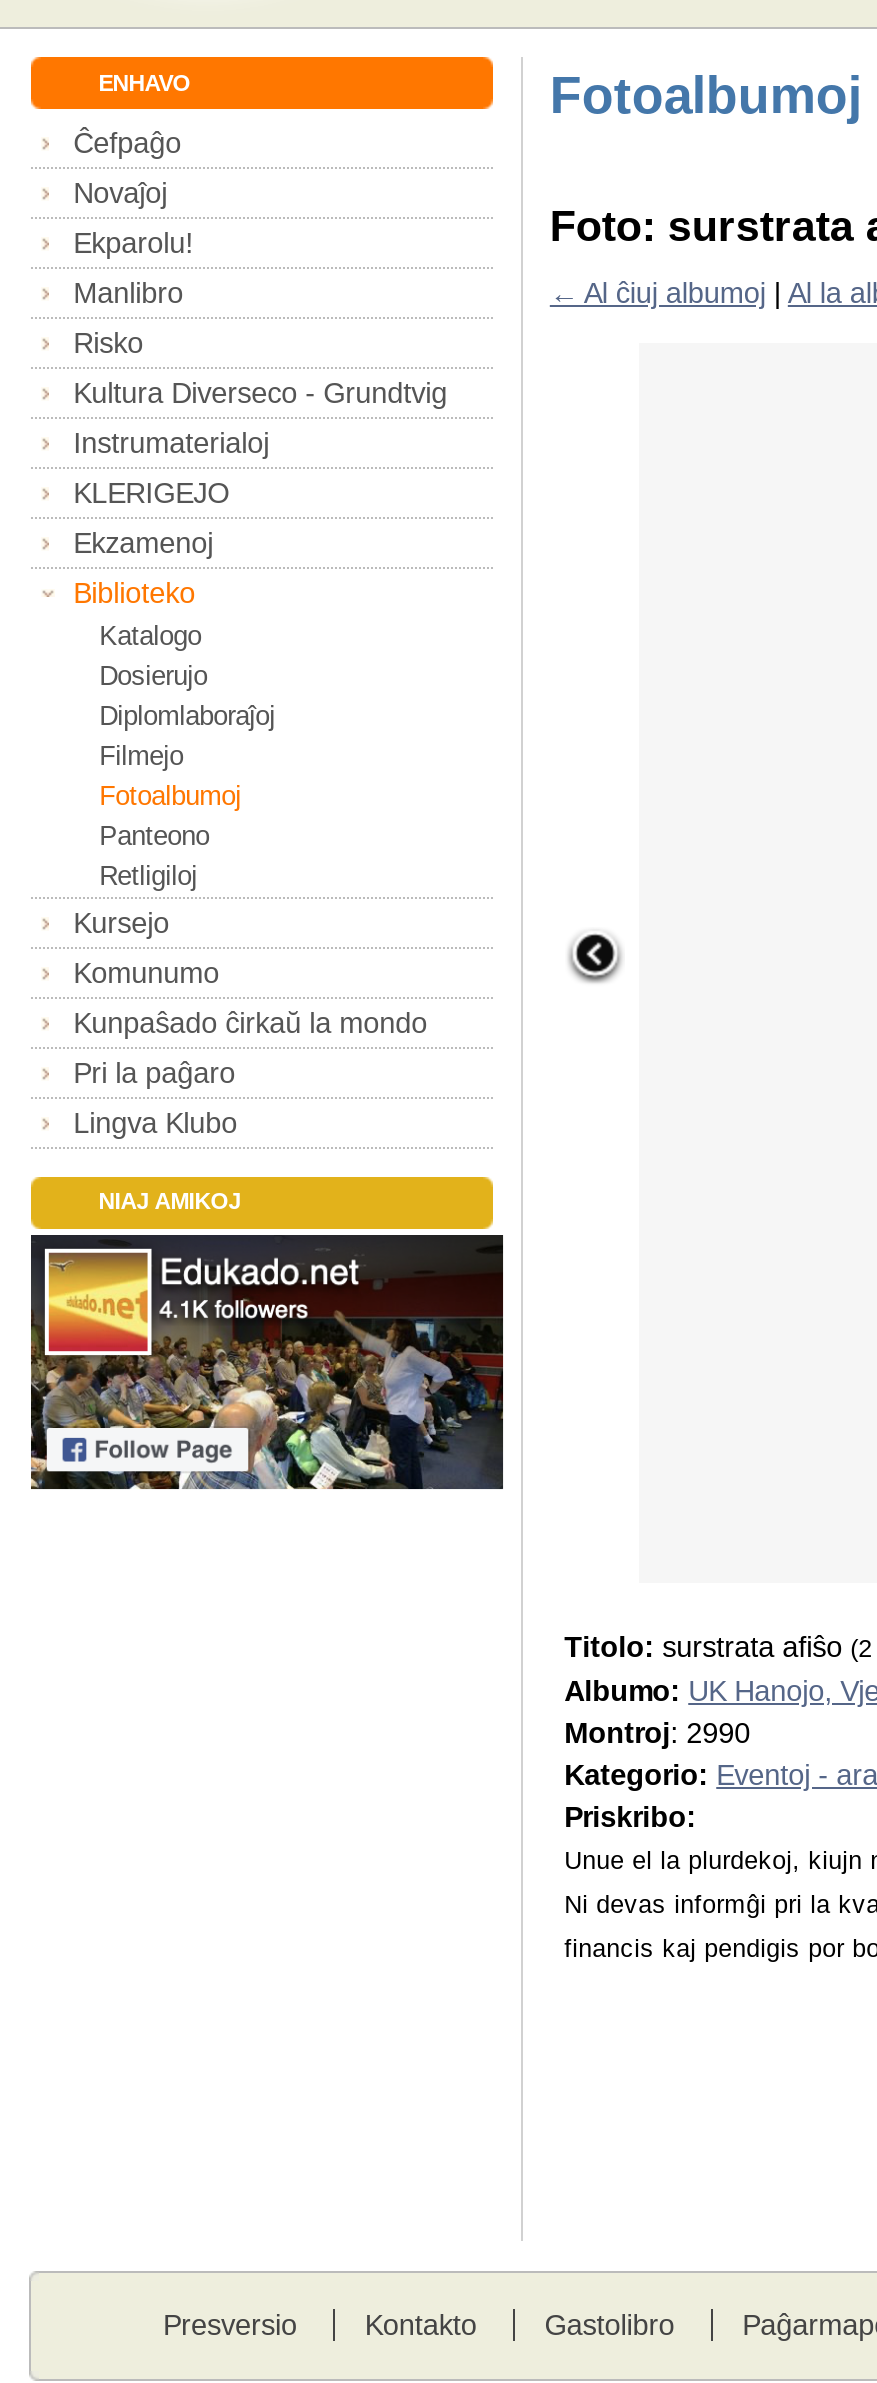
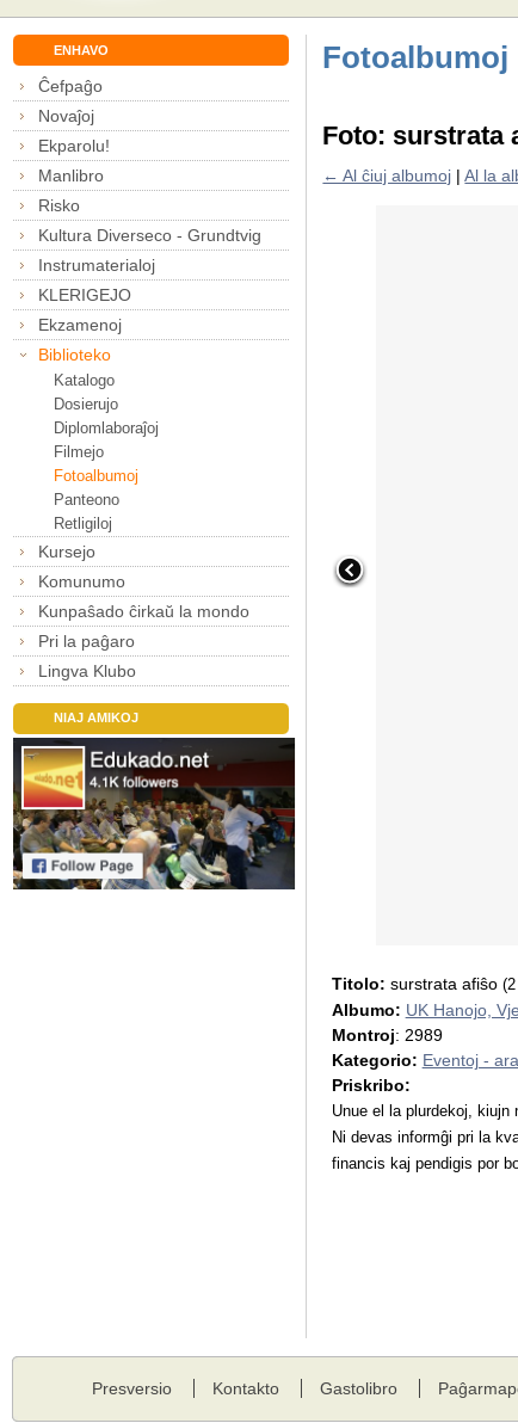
- Montroj: 2990
+ Montroj: 2989
